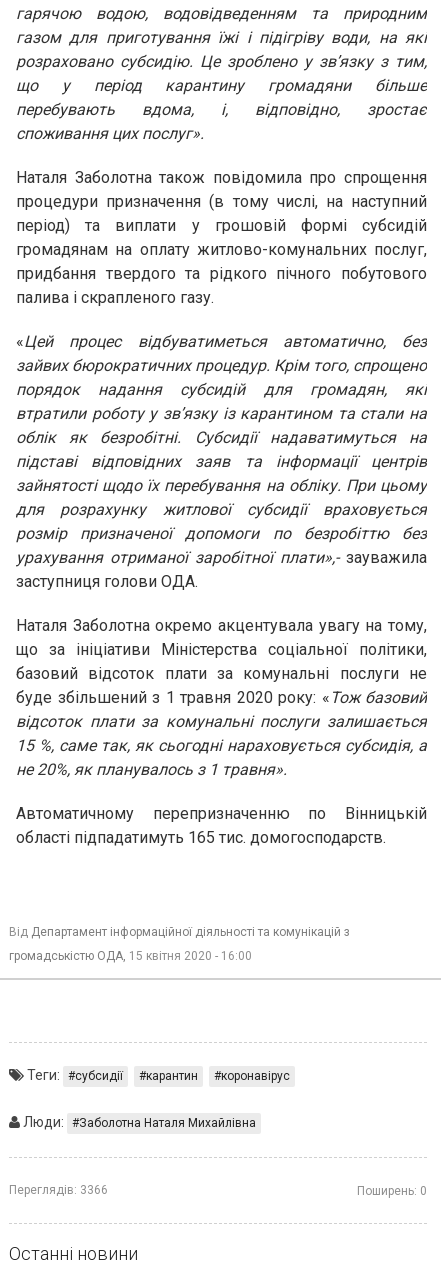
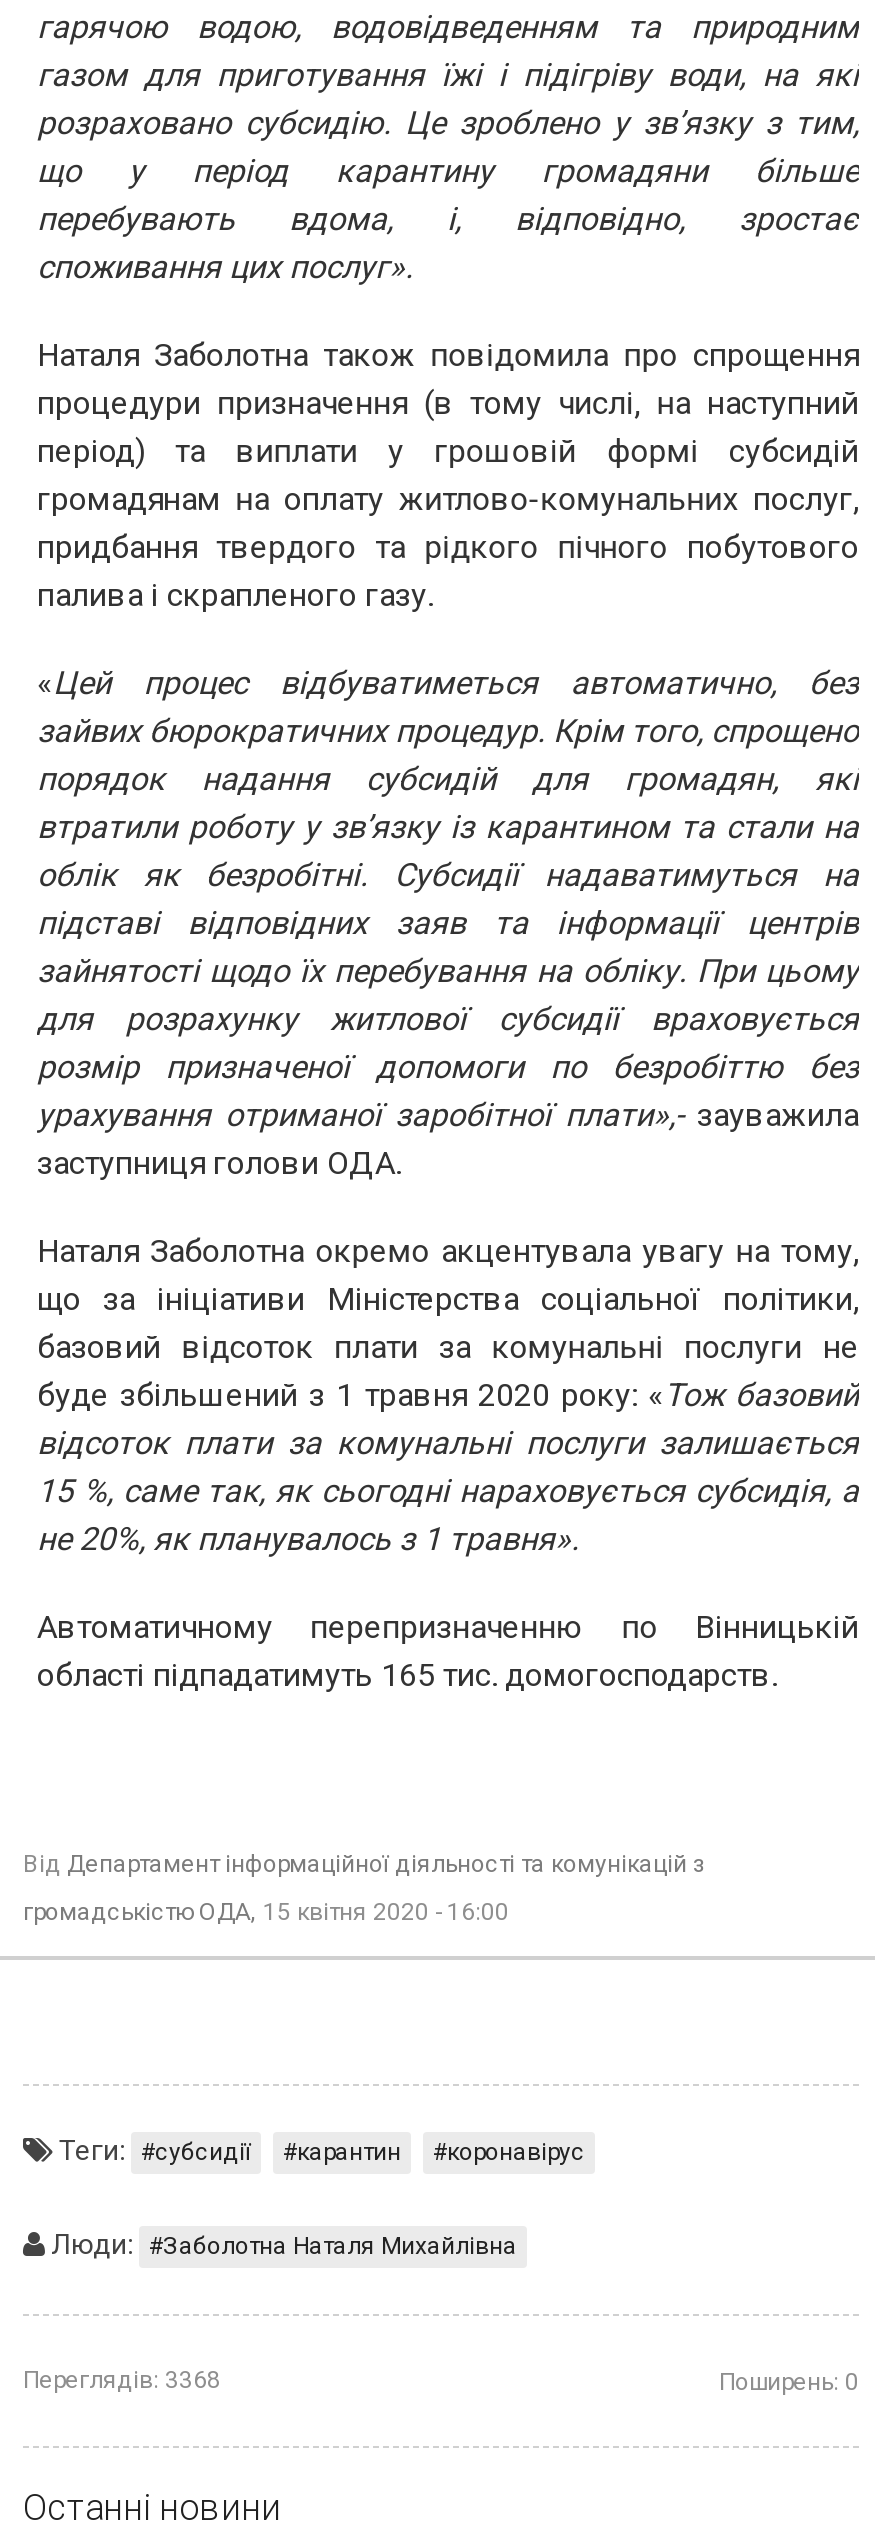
- Переглядів: 3366
+ Переглядів: 3368
